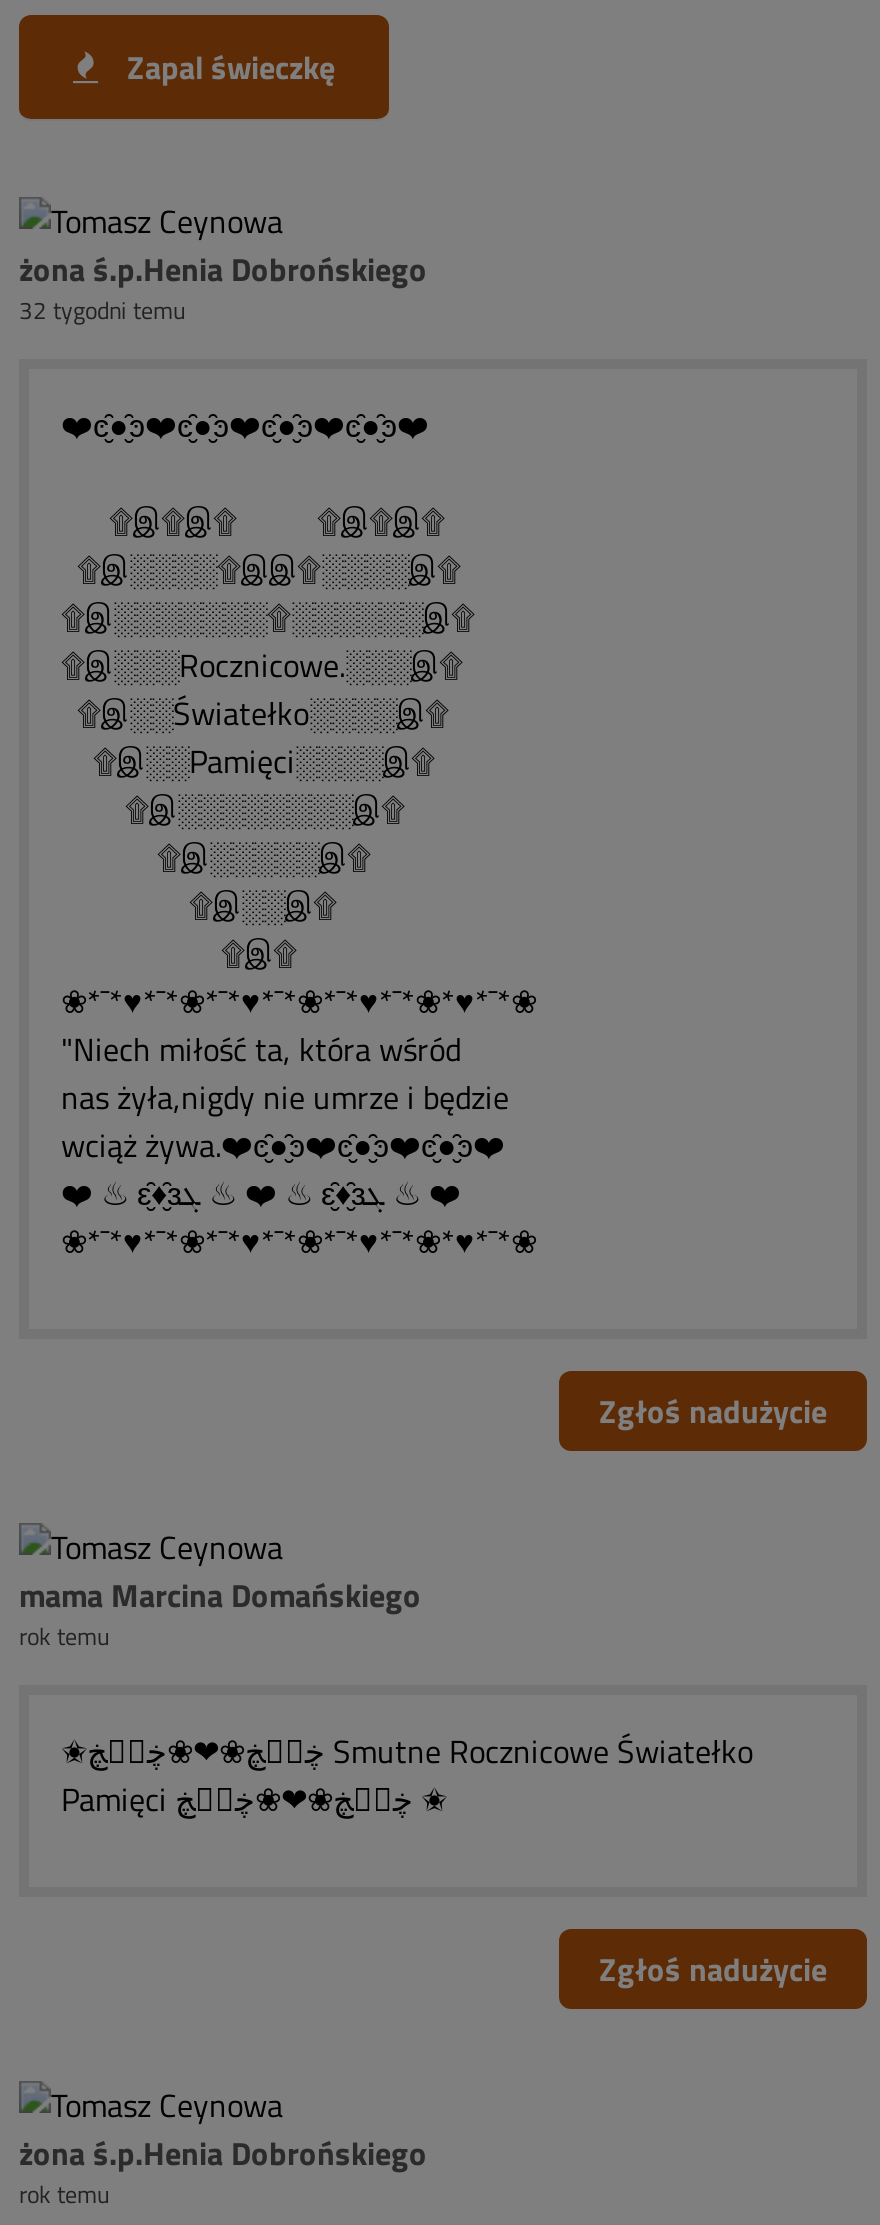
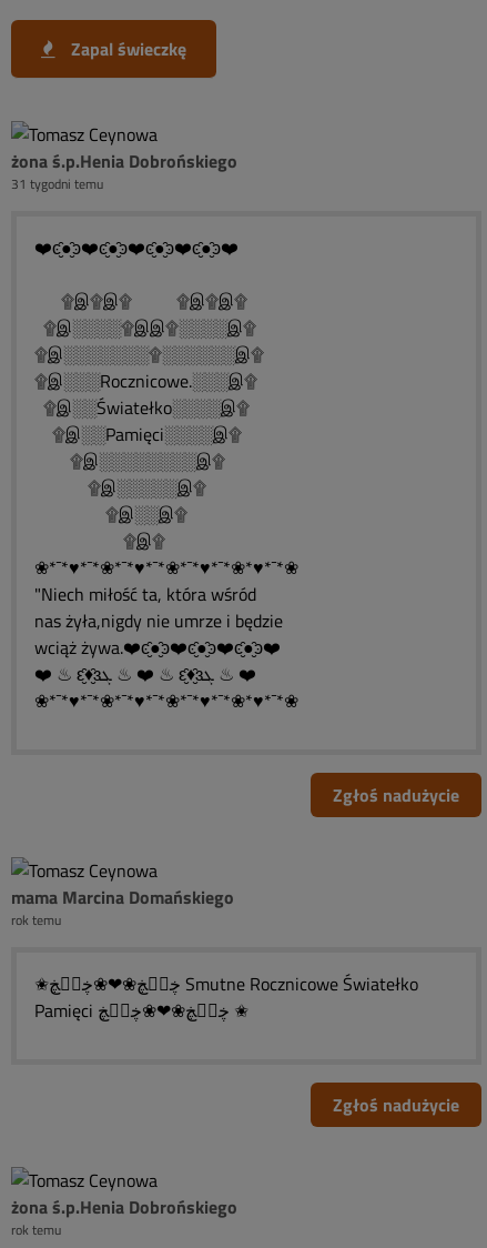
- 32 tygodni temu
+ 31 tygodni temu
